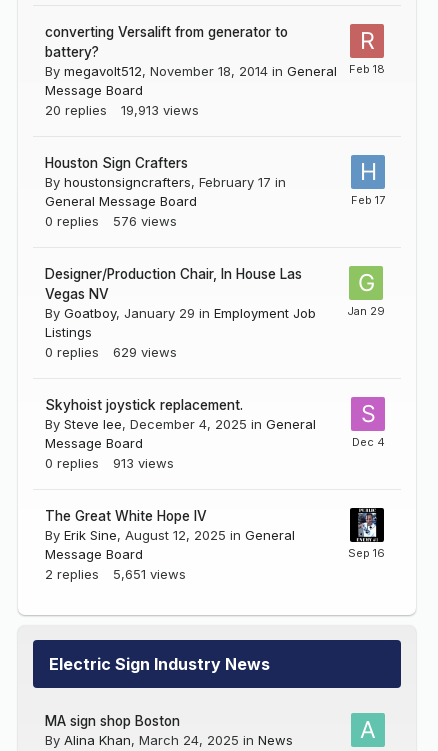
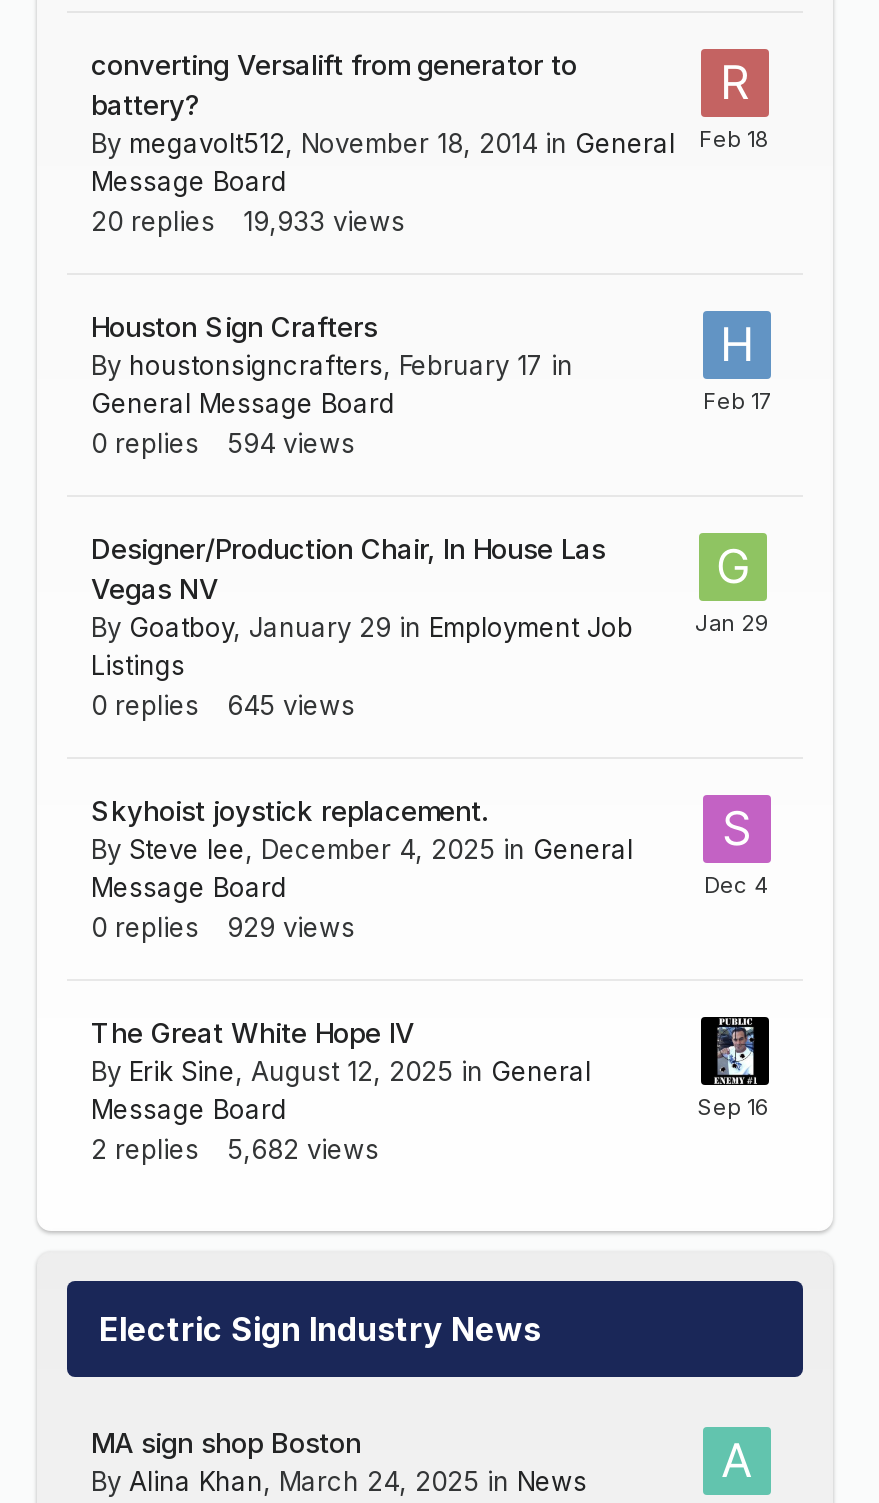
- 20 replies 19,913 views
+ 20 replies 19,933 views

- 0 replies 576 views
+ 0 replies 594 views

- 0 replies 629 views
+ 0 replies 645 views

- 0 replies 913 views
+ 0 replies 929 views

- 2 replies 5,651 views
+ 2 replies 5,682 views
